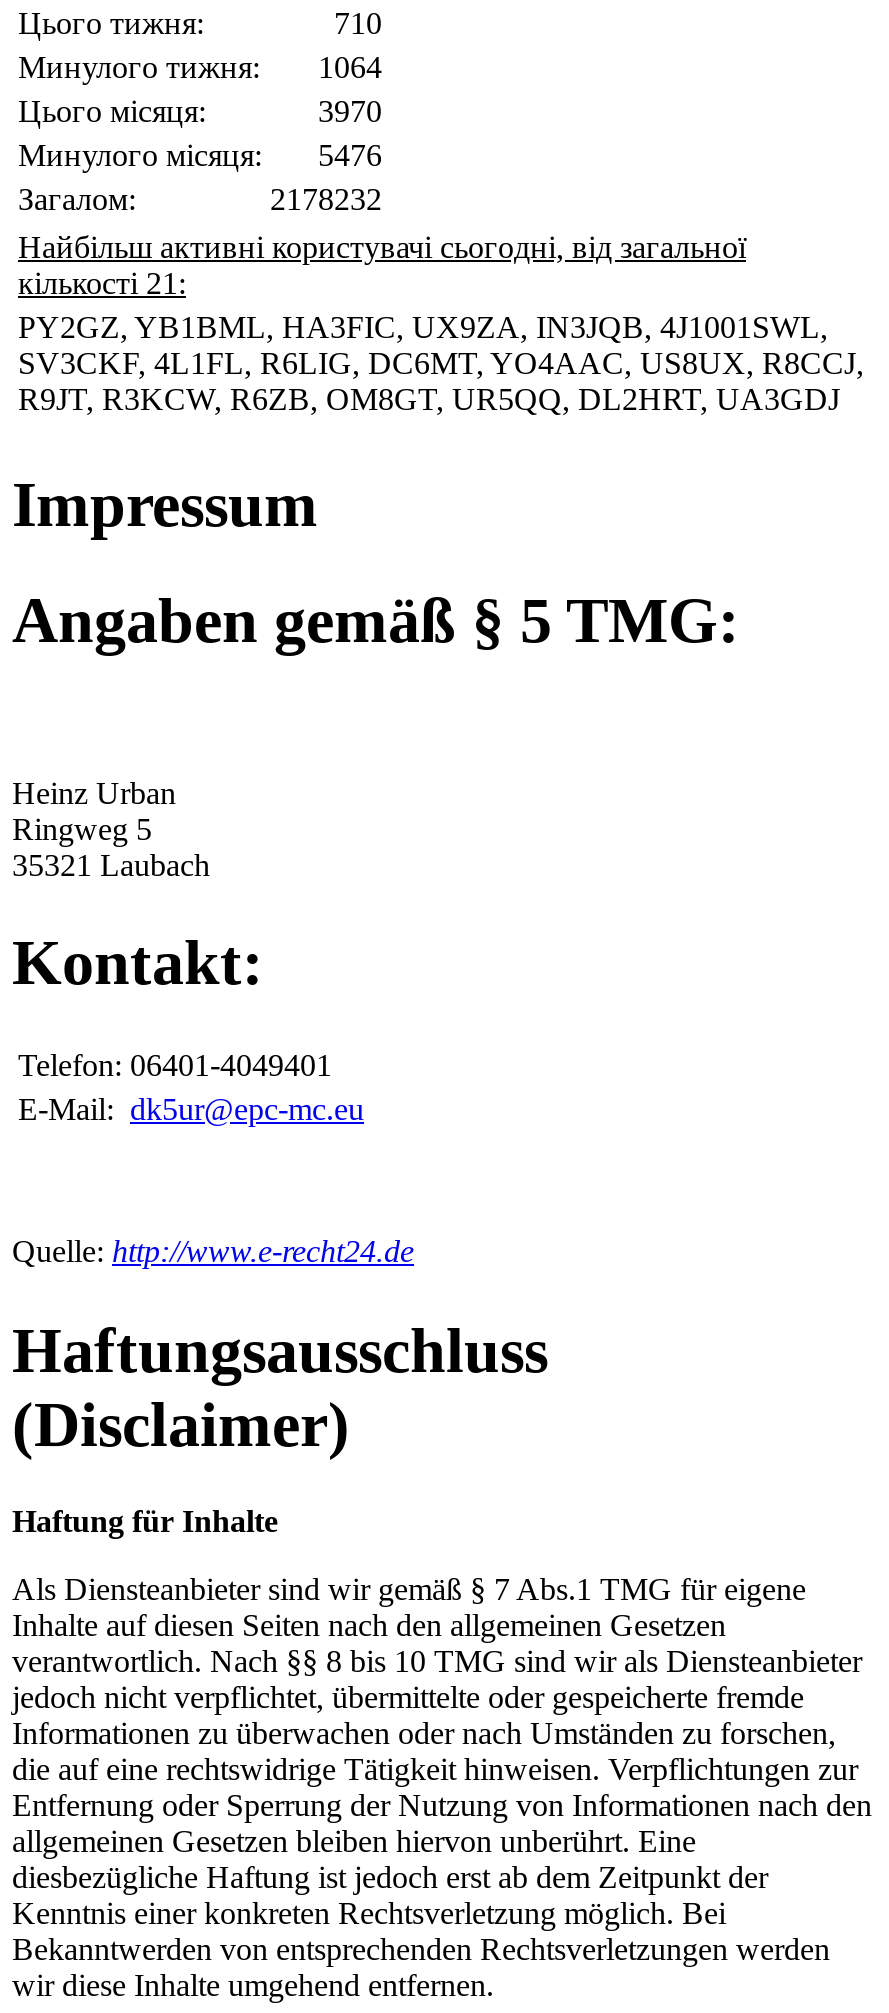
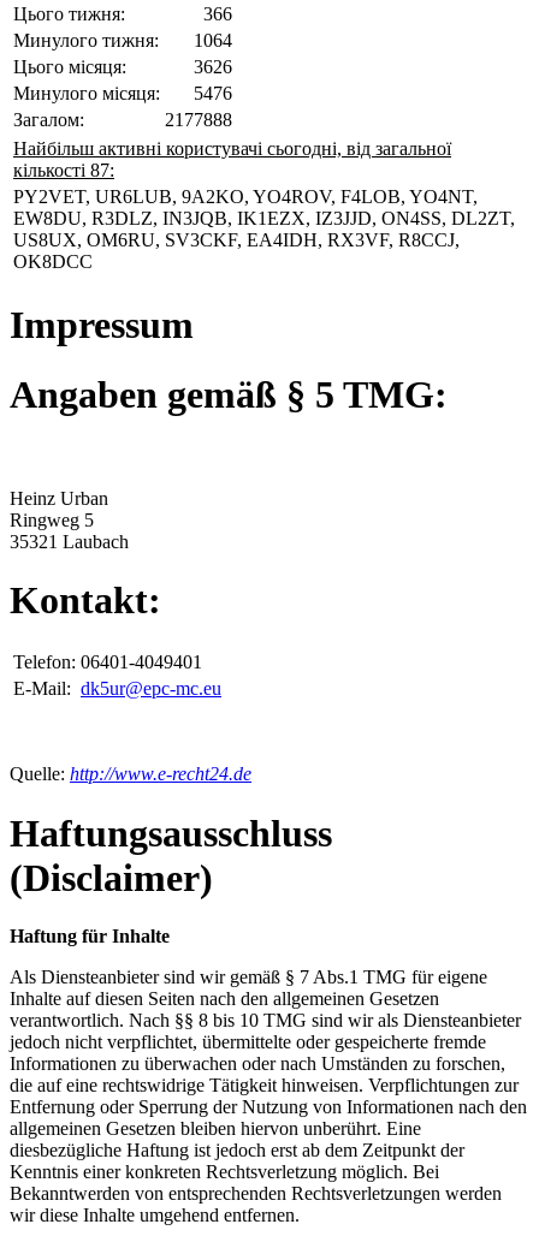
- 710
+ 366

- 3970
+ 3626

- 2178232
+ 2177888

- кількості 21:
- PY2GZ, YB1BML, HA3FIC, UX9ZA, IN3JQB, 4J1001SWL,
- SV3CKF, 4L1FL, R6LIG, DC6MT, YO4AAC, US8UX, R8CCJ,
- R9JT, R3KCW, R6ZB, OM8GT, UR5QQ, DL2HRT, UA3GDJ
+ кількості 87:
+ PY2VET, UR6LUB, 9A2KO, YO4ROV, F4LOB, YO4NT,
+ EW8DU, R3DLZ, IN3JQB, IK1EZX, IZ3JJD, ON4SS, DL2ZT,
+ US8UX, OM6RU, SV3CKF, EA4IDH, RX3VF, R8CCJ,
+ OK8DCC
